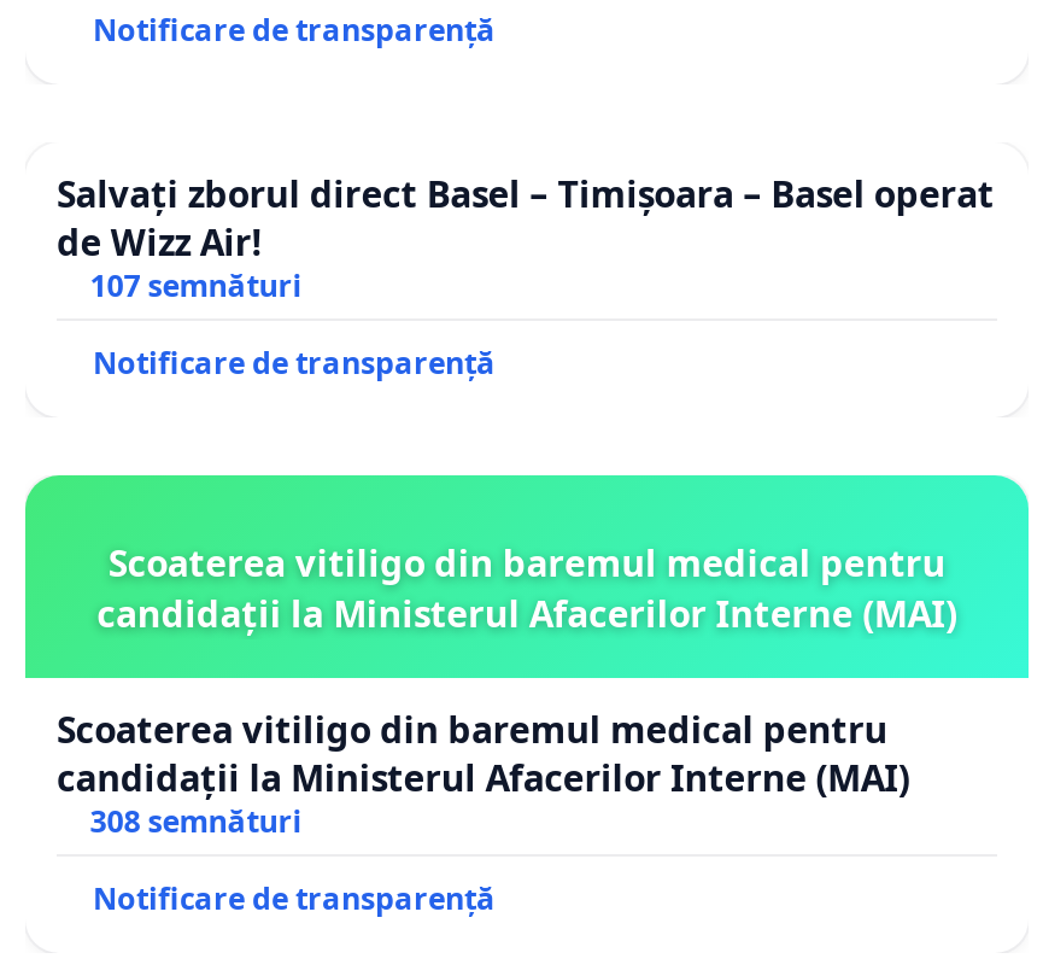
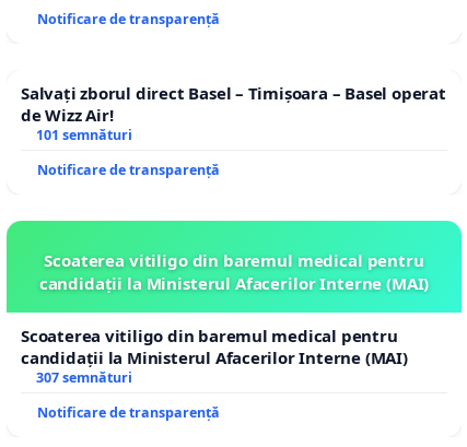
- 107 semnături
+ 101 semnături

- 308 semnături
+ 307 semnături
